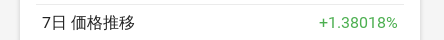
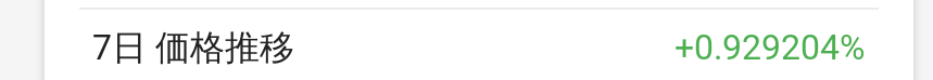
- +1.38018%
+ +0.929204%
